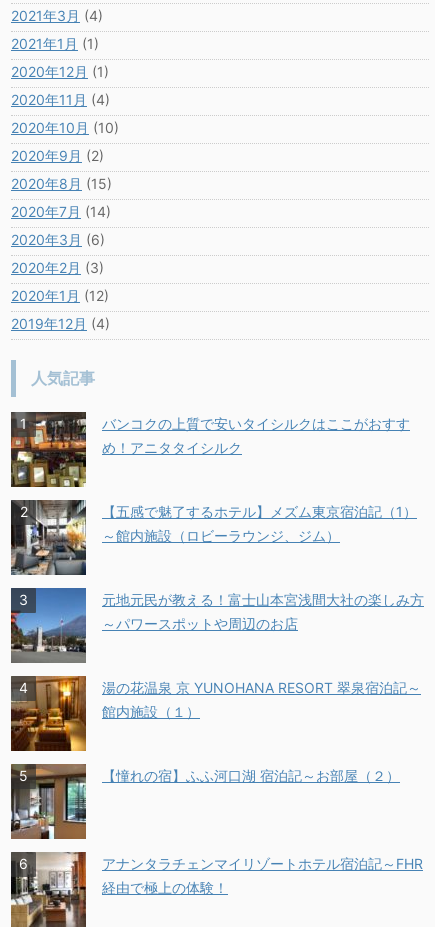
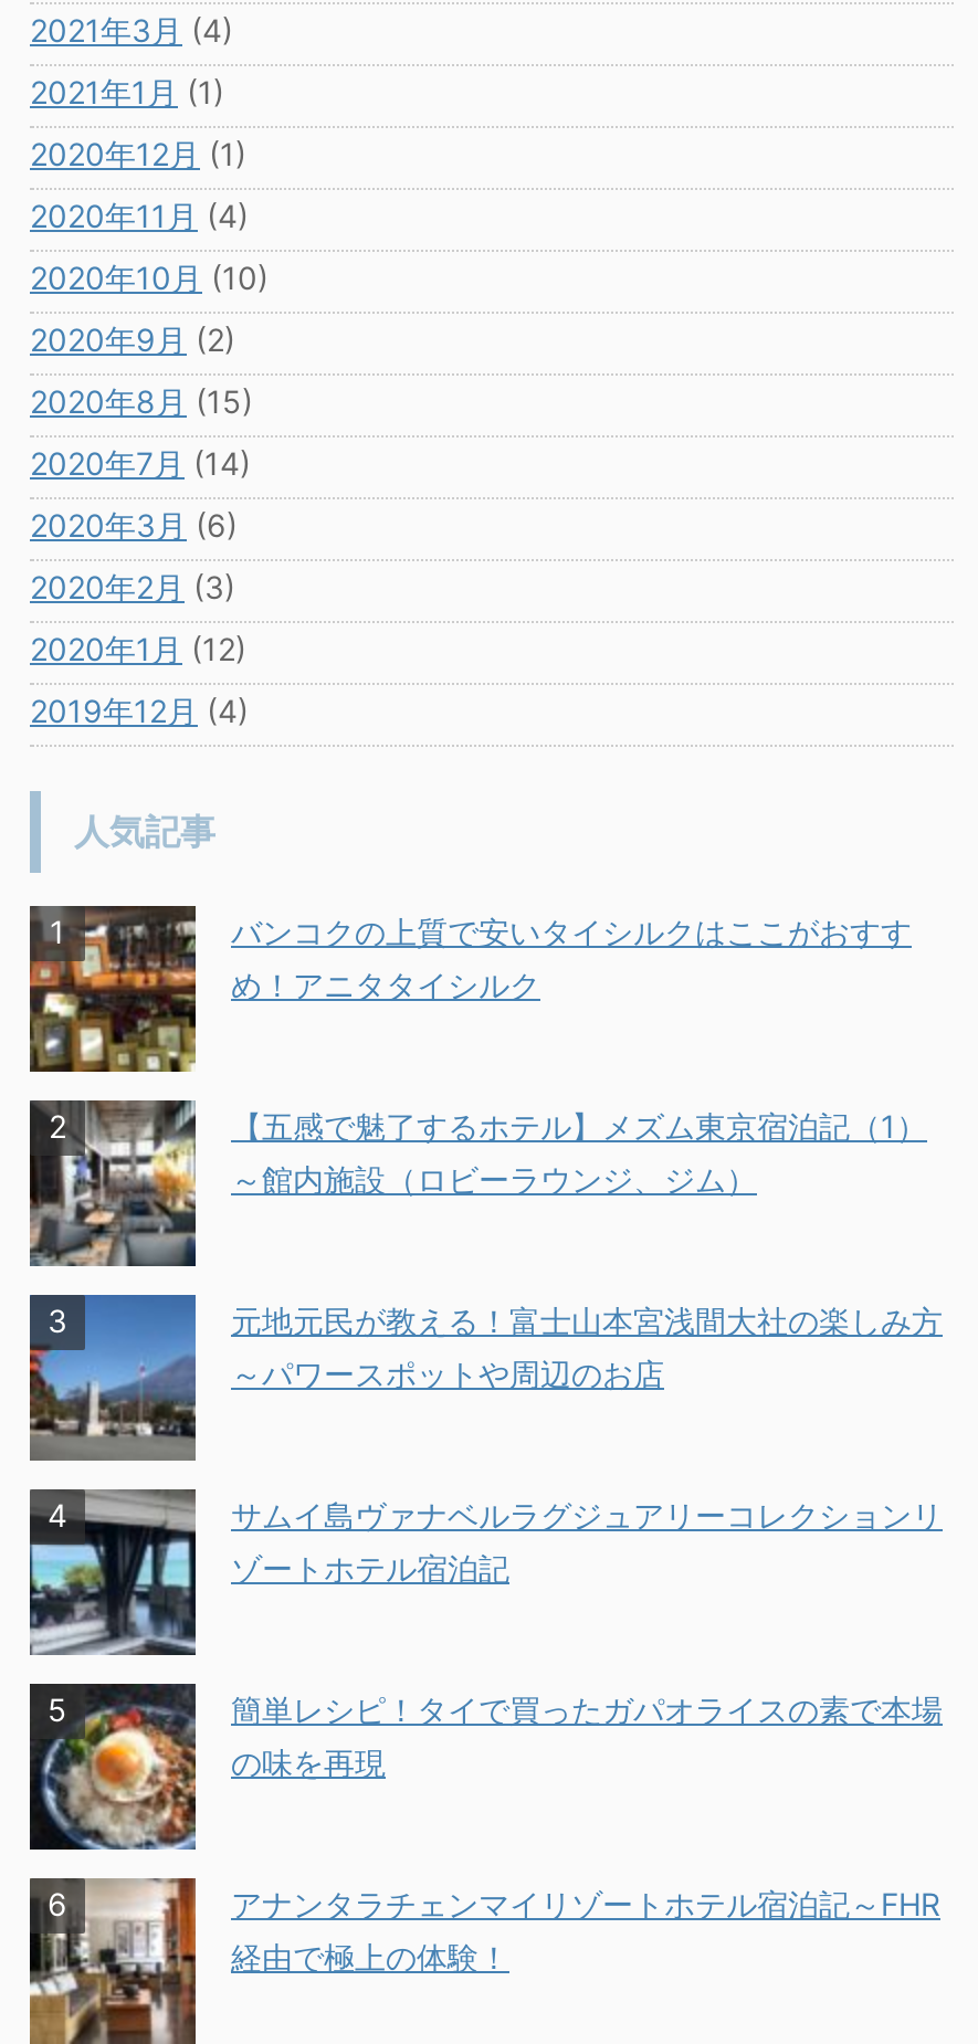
- [image]
- 湯の花温泉 京 YUNOHANA RESORT 翠泉宿泊記～
- 館内施設（１）
+ [image]
+ サムイ島ヴァナベルラグジュアリーコレクションリ
+ ゾートホテル宿泊記

- [image]
- 【憧れの宿】ふふ河口湖 宿泊記～お部屋（２）
+ [image]
+ 簡単レシピ！タイで買ったガパオライスの素で本場
+ の味を再現
